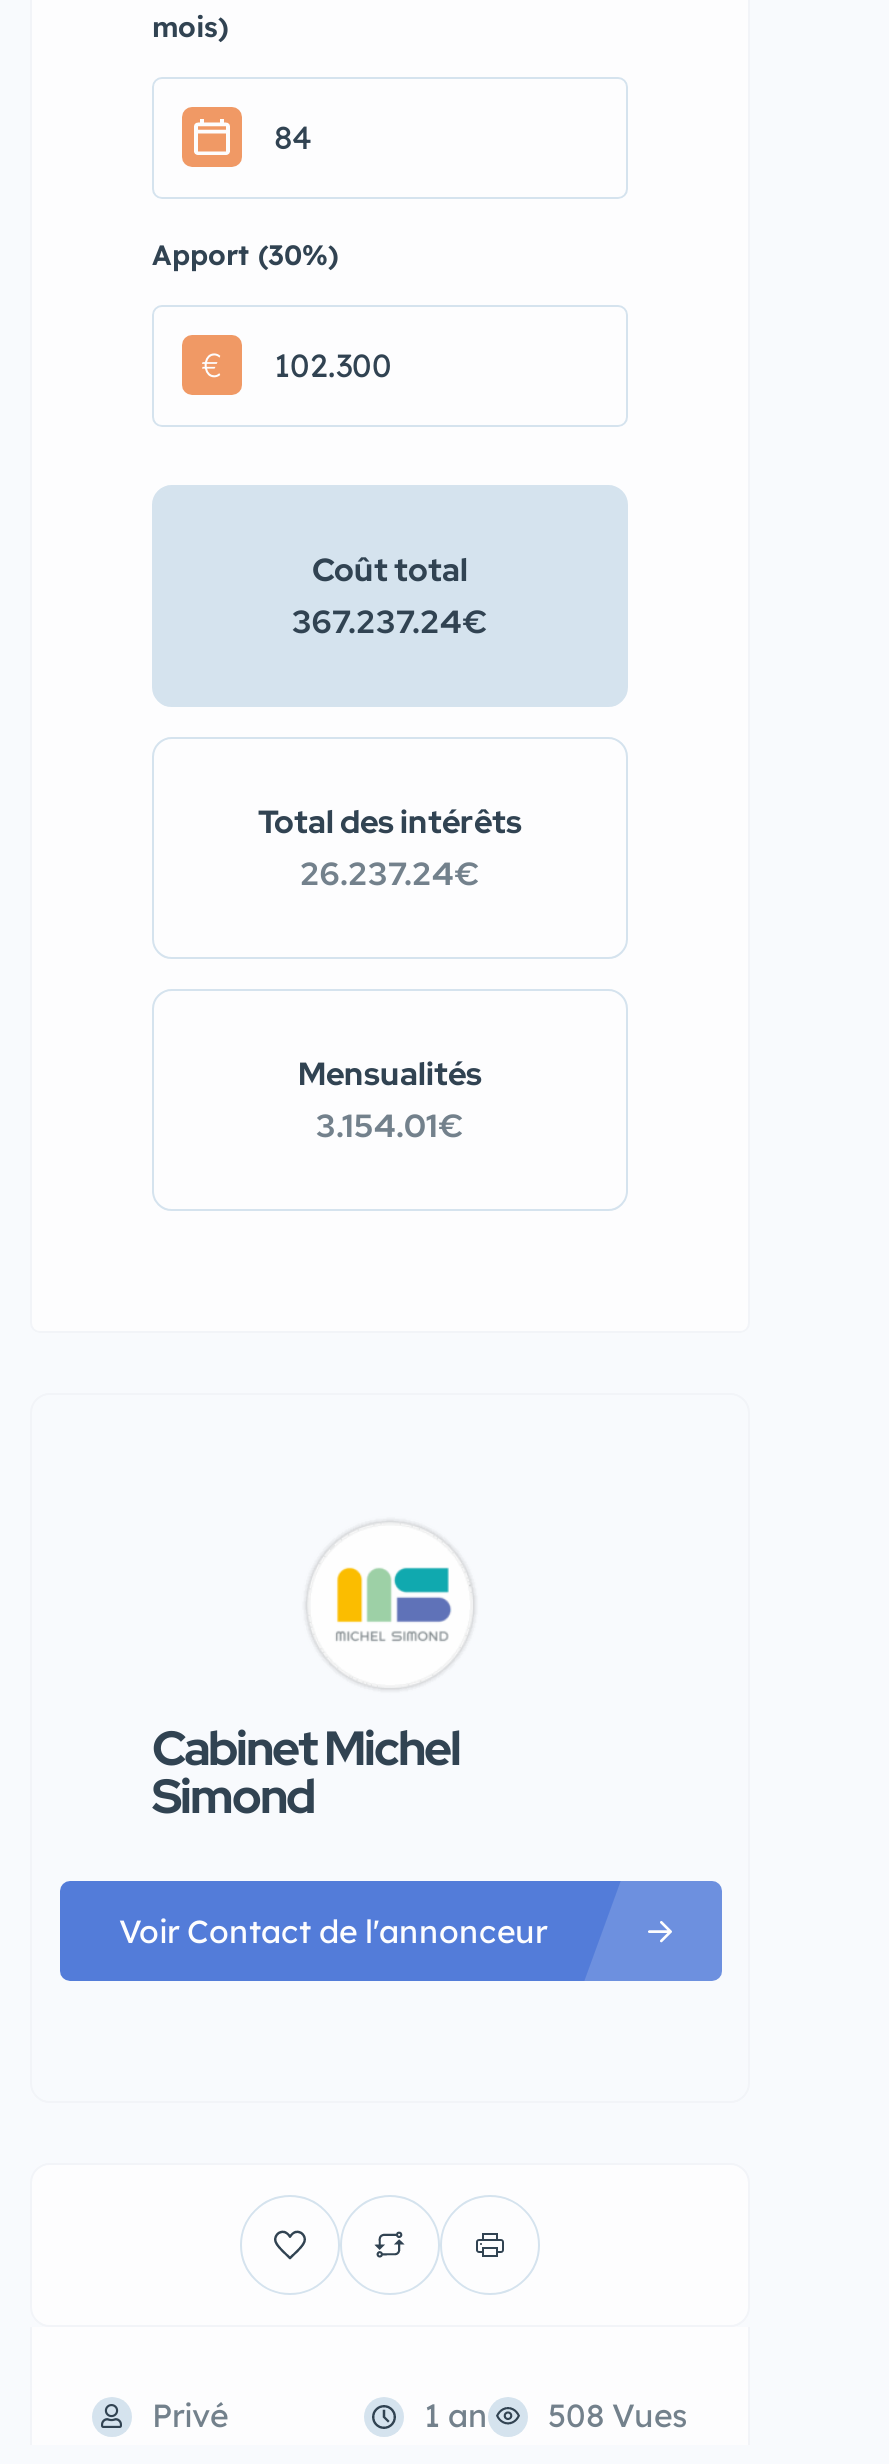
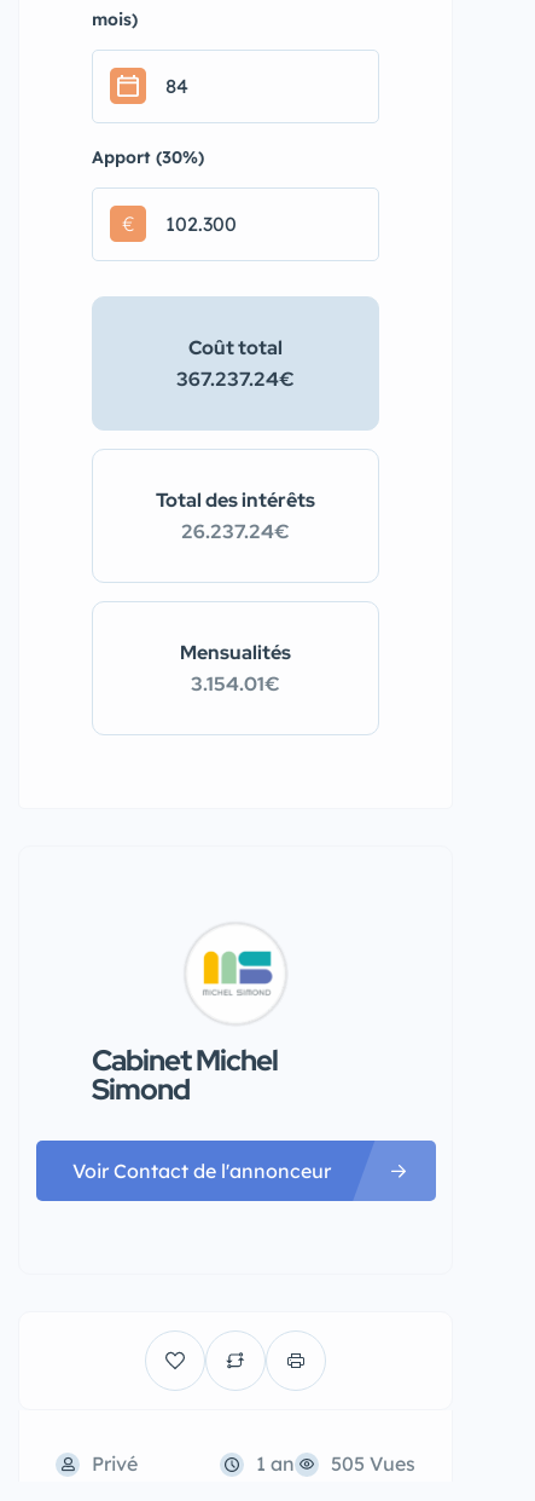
- 1 an 508 Vues
+ 1 an 505 Vues
